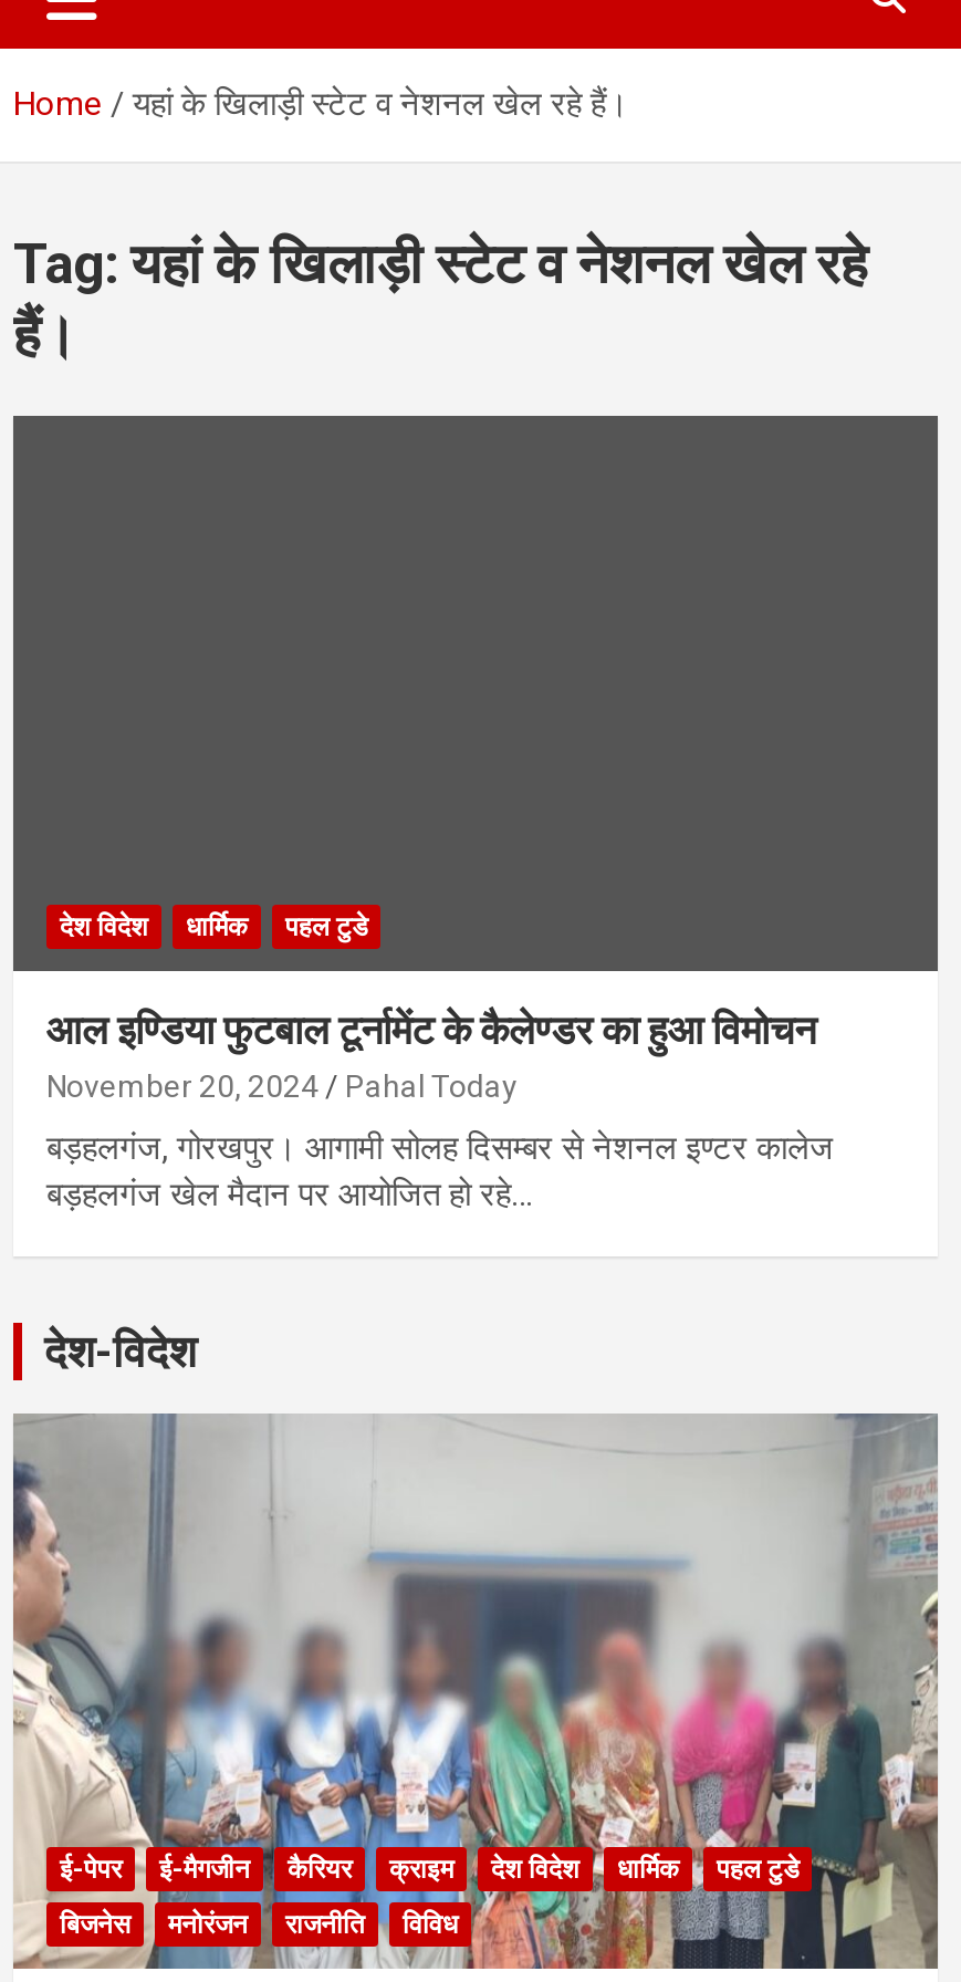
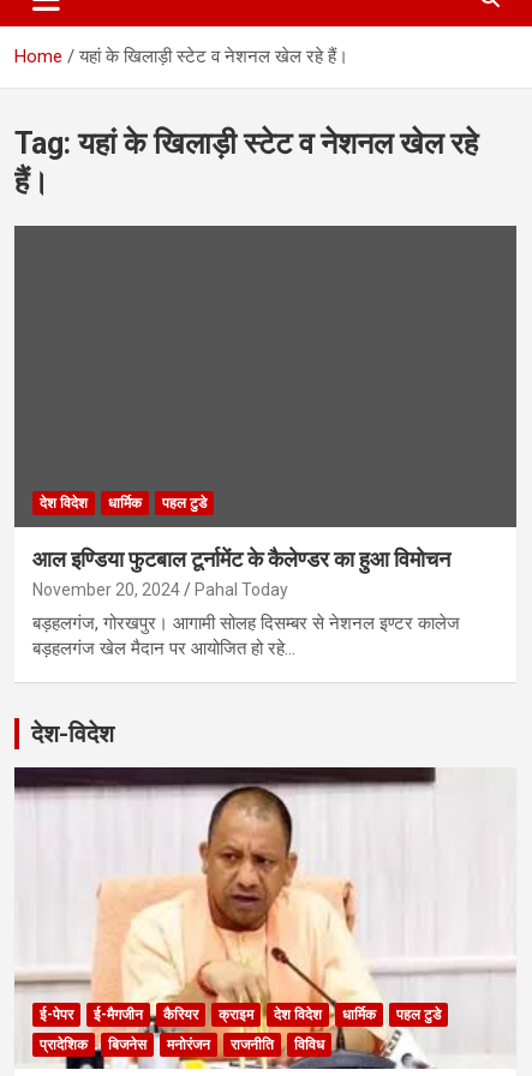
- [image]
+ [image]

+ प्रादेशिक
